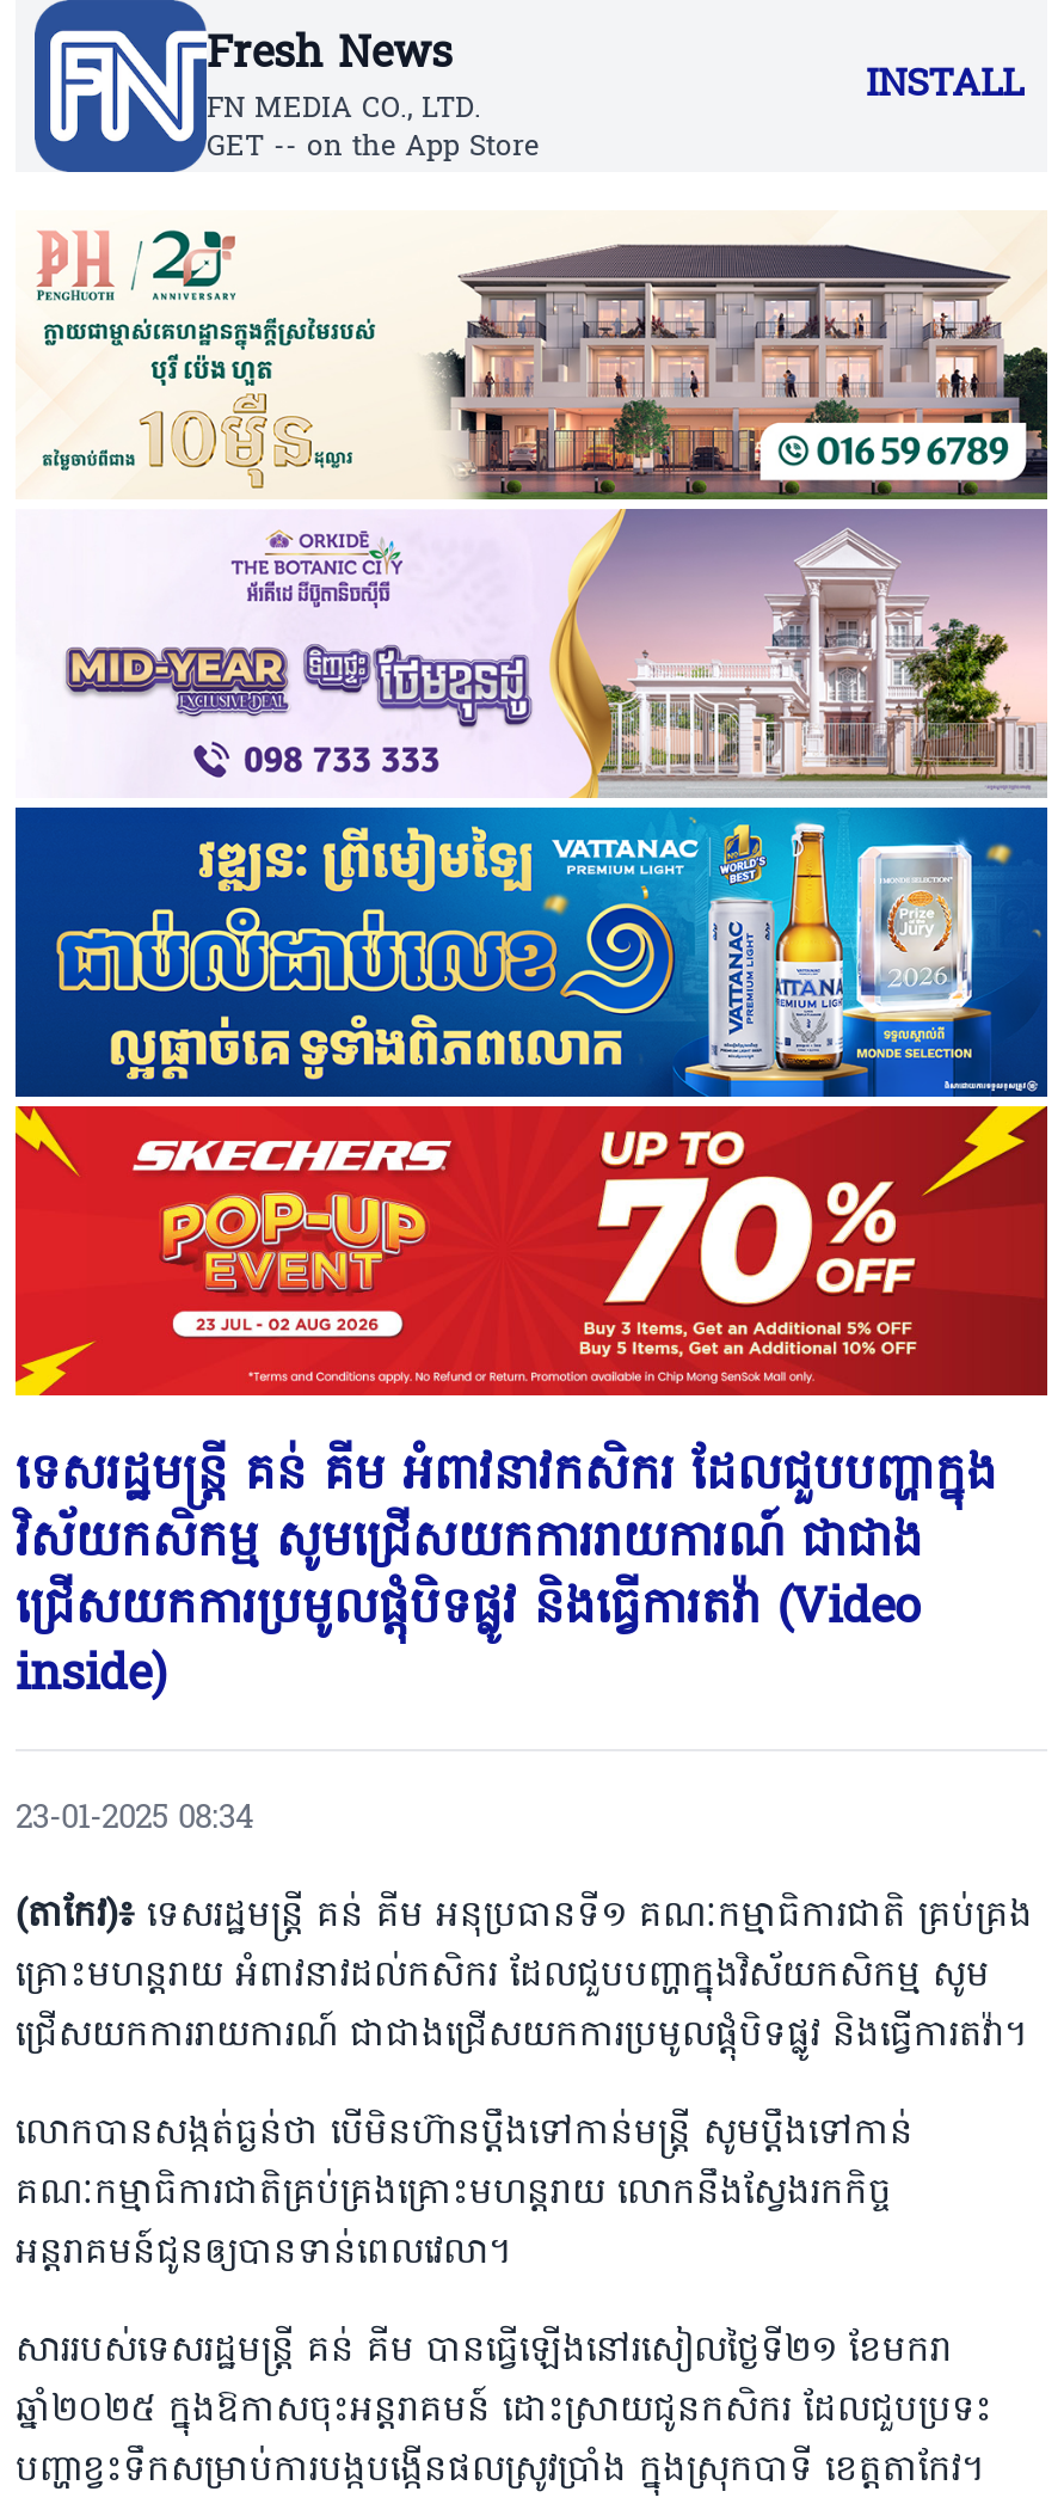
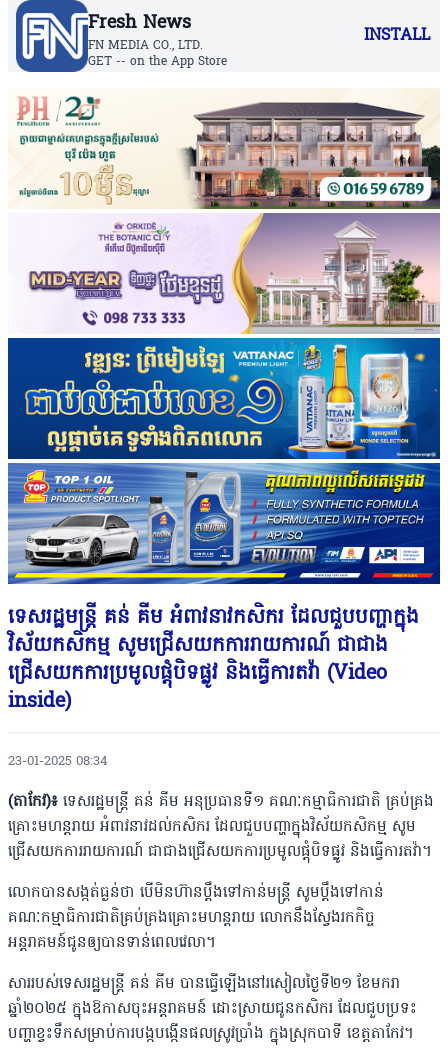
- [image]
+ [image]
